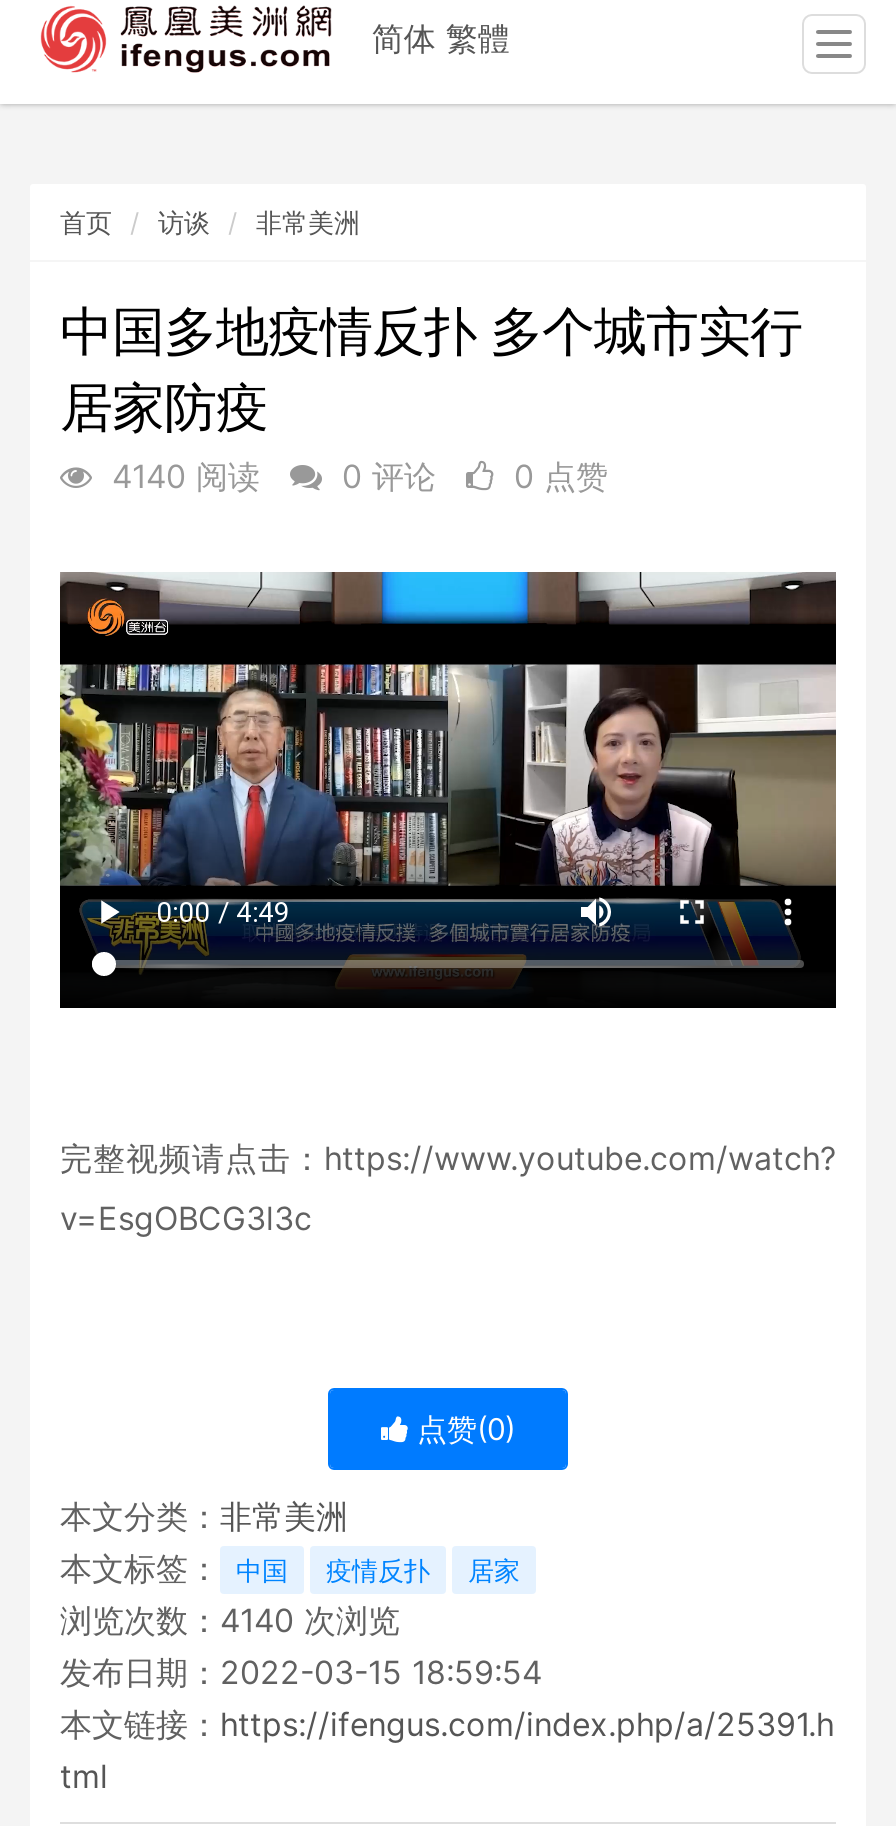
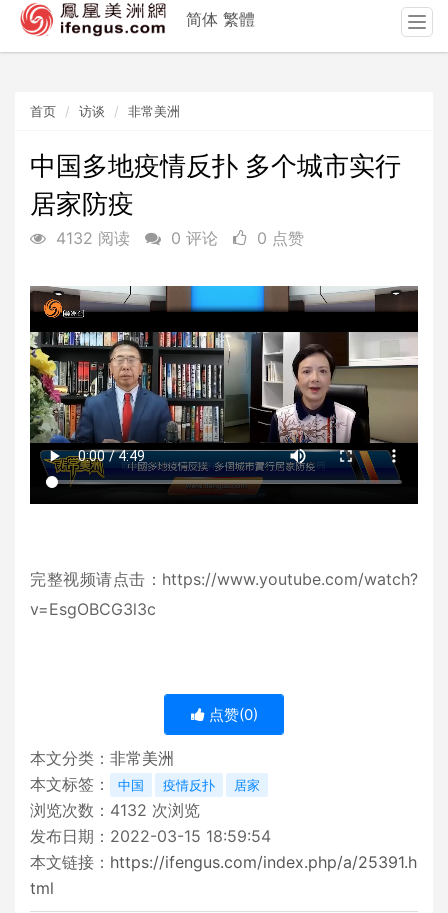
- 4140 阅读 0 评论 0 点赞
+ 4132 阅读 0 评论 0 点赞

- 浏览次数：4140次浏览
+ 浏览次数：4132次浏览
